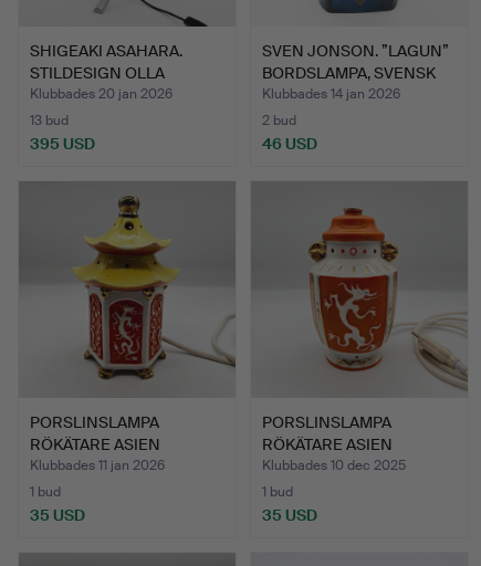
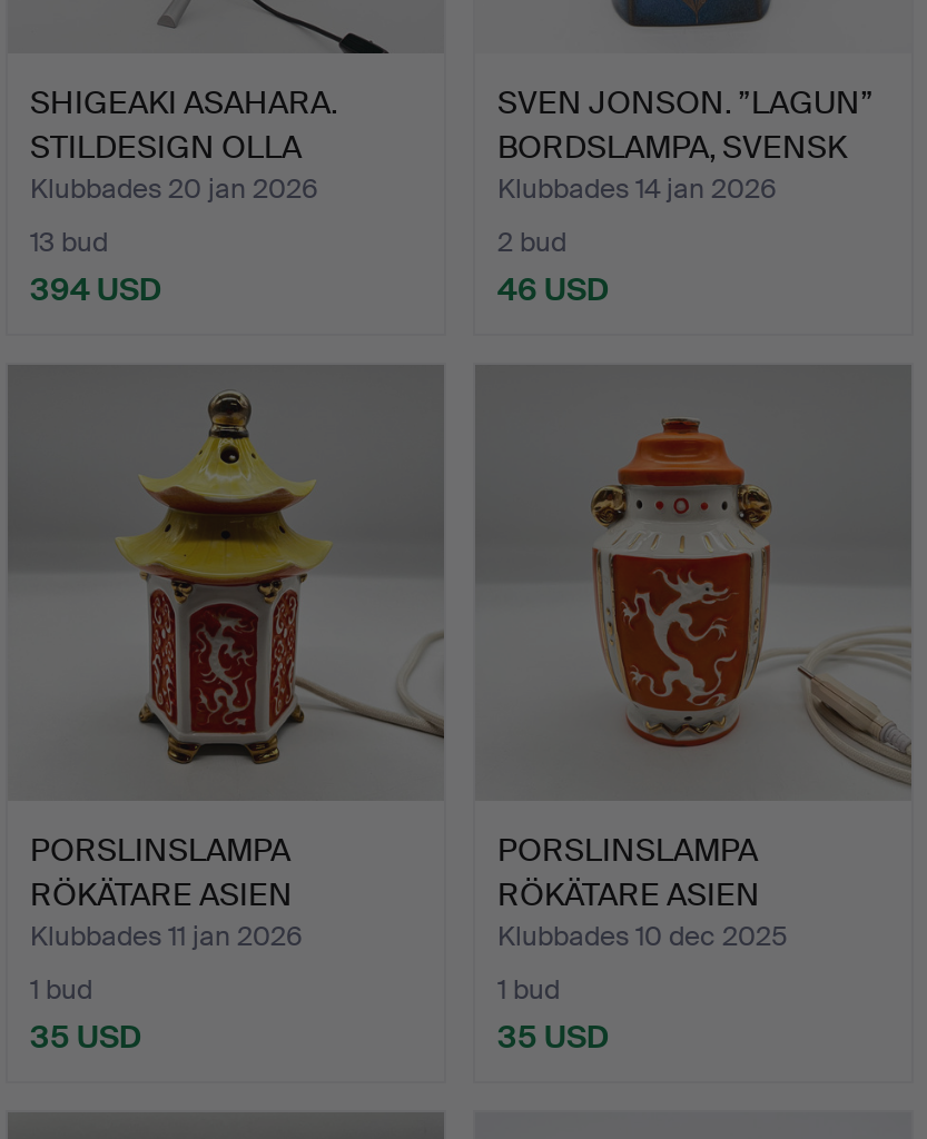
- 395 USD
+ 394 USD
